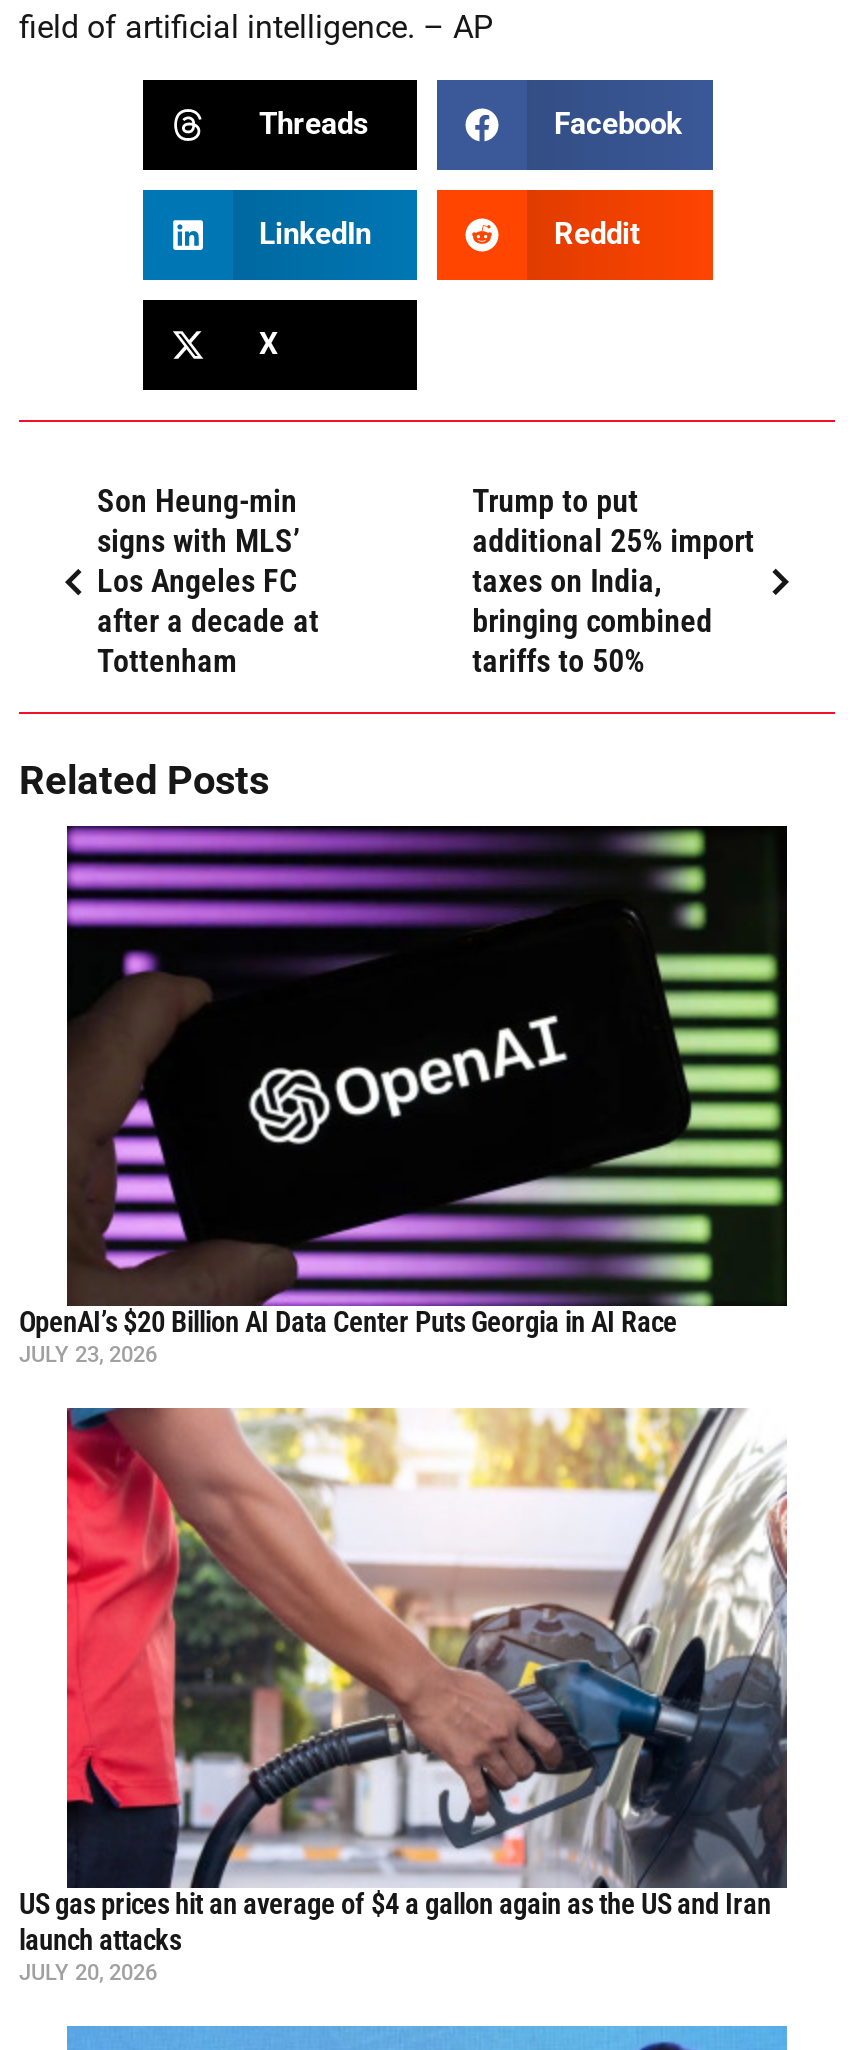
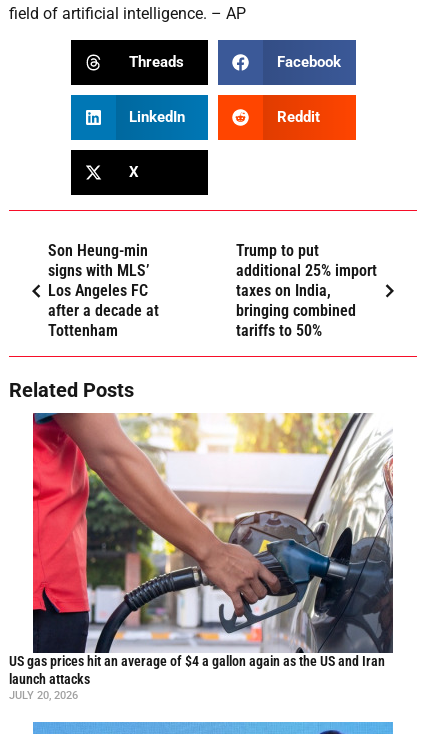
- [image]
- OpenAI’s $20 Billion AI Data Center Puts Georgia in AI Race
- JULY 23, 2026
